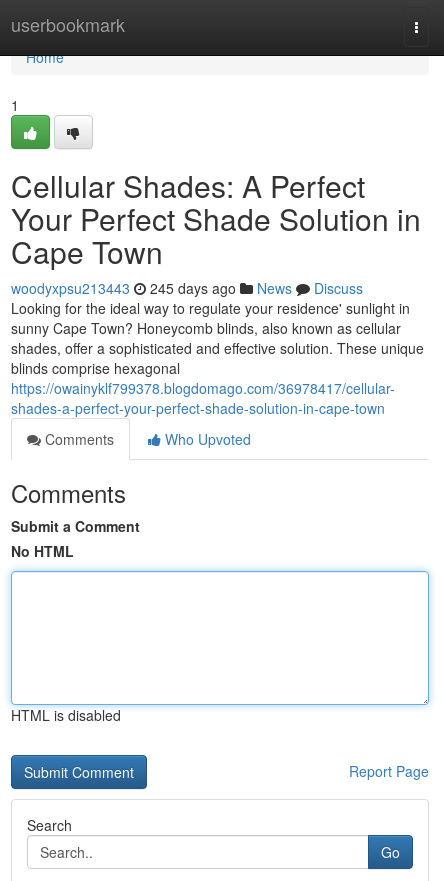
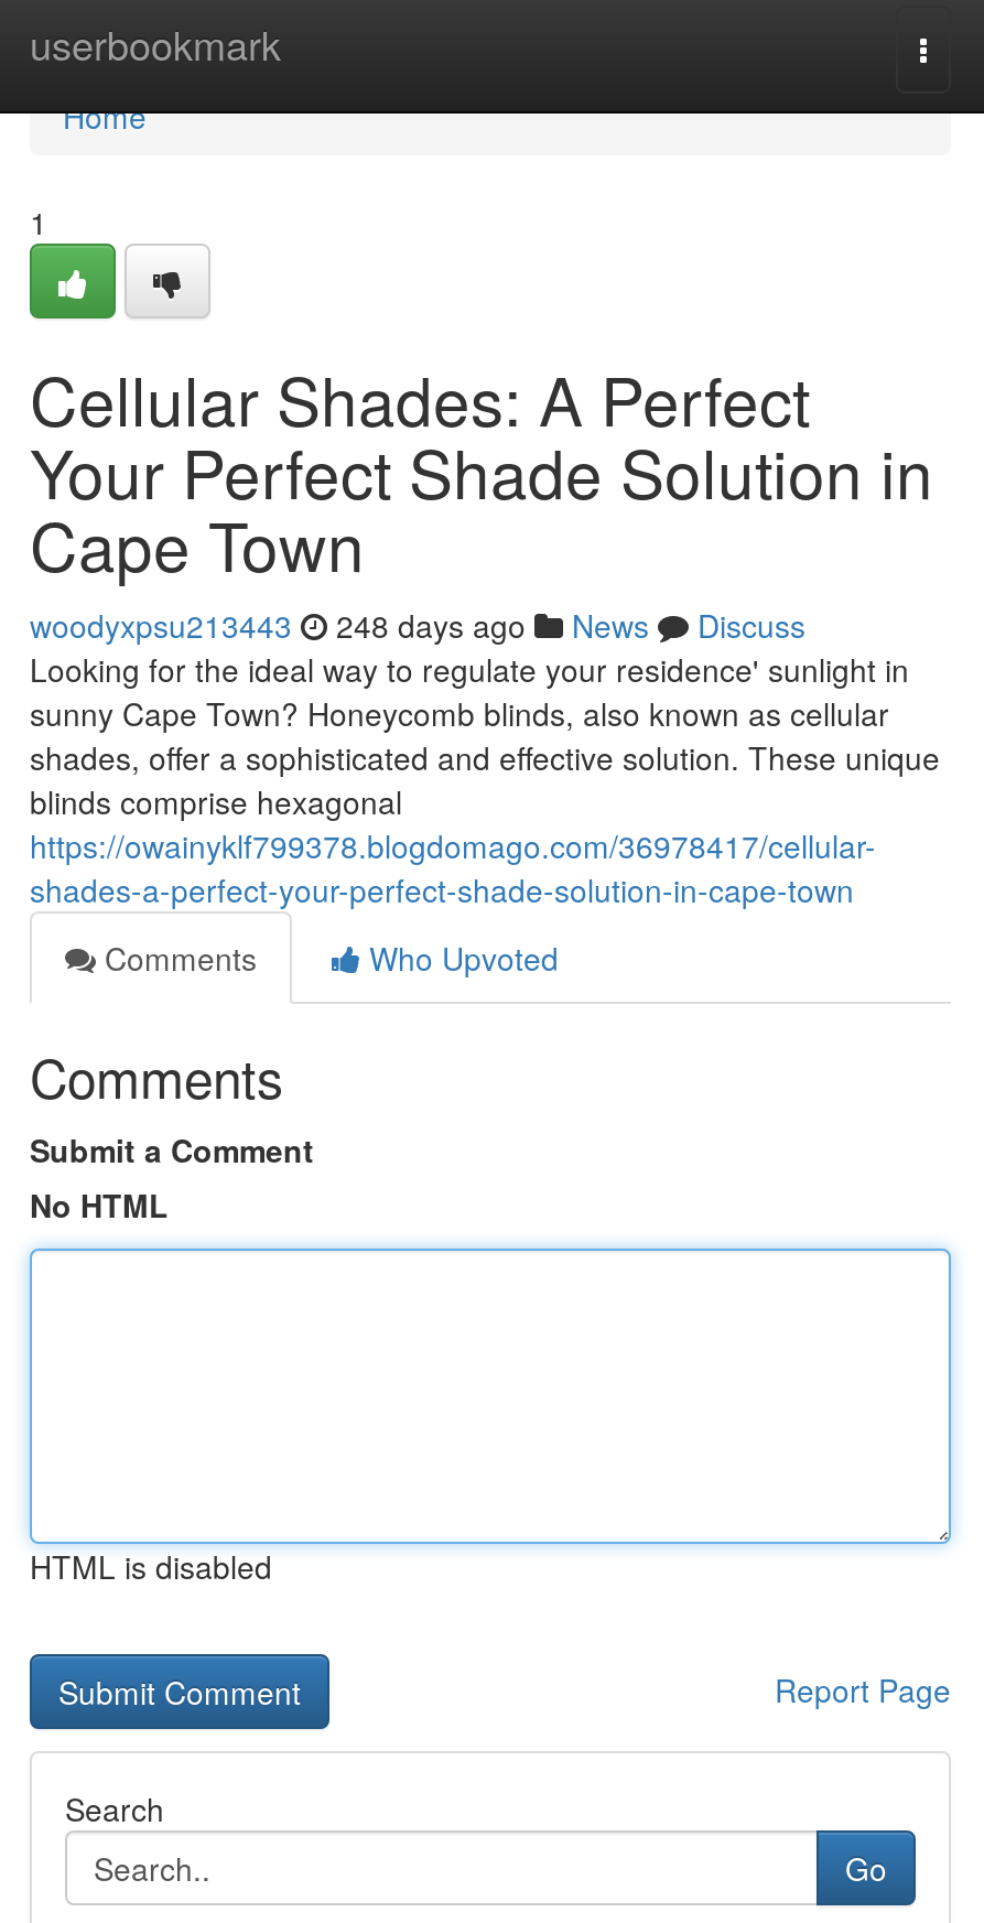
- woodyxpsu213443 245 days ago News Discuss
+ woodyxpsu213443 248 days ago News Discuss
